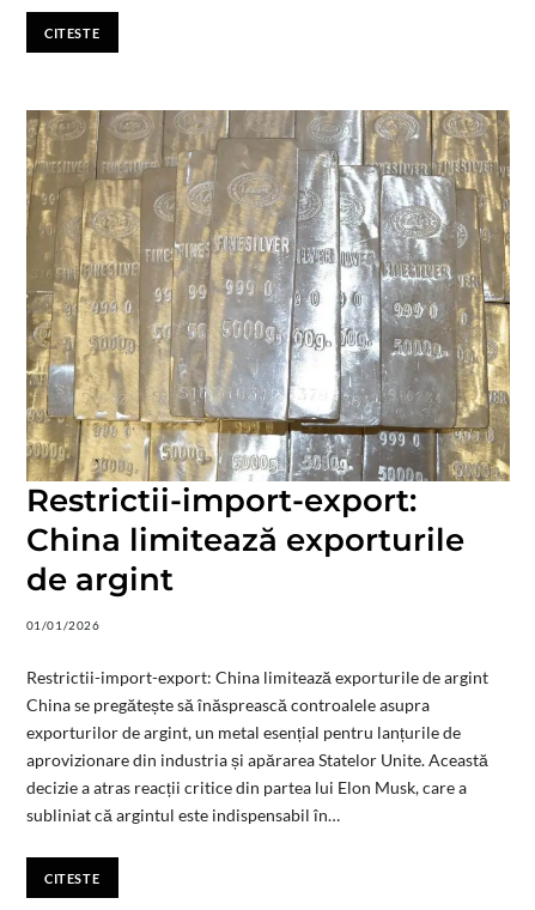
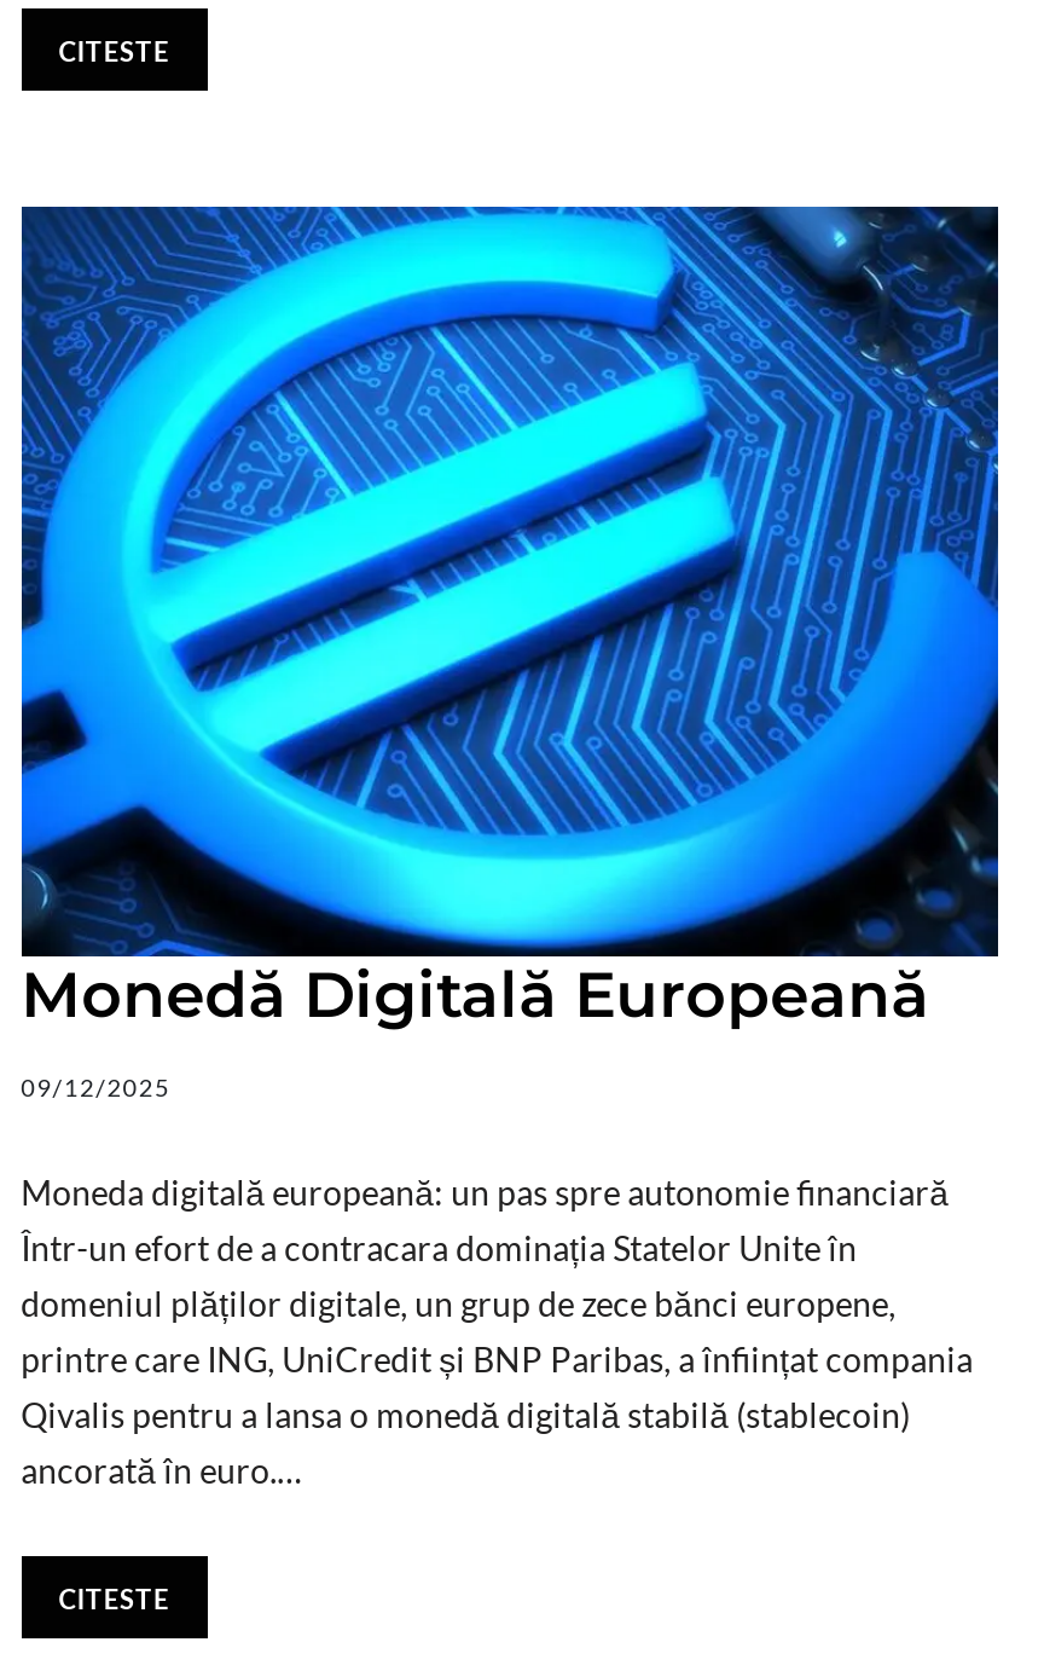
- [image]
- Restrictii-import-export:
- China limitează exporturile
- de argint
+ [image]
+ Monedă Digitală Europeană

- 01/01/2026
+ 09/12/2025

- Restrictii-import-export: China limitează exporturile de argint
- China se pregătește să înăsprească controalele asupra
- exporturilor de argint, un metal esențial pentru lanțurile de
- aprovizionare din industria și apărarea Statelor Unite. Această
- decizie a atras reacții critice din partea lui Elon Musk, care a
- subliniat că argintul este indispensabil în…
+ Moneda digitală europeană: un pas spre autonomie financiară
+ Într-un efort de a contracara dominația Statelor Unite în
+ domeniul plăților digitale, un grup de zece bănci europene,
+ printre care ING, UniCredit și BNP Paribas, a înființat compania
+ Qivalis pentru a lansa o monedă digitală stabilă (stablecoin)
+ ancorată în euro.…
